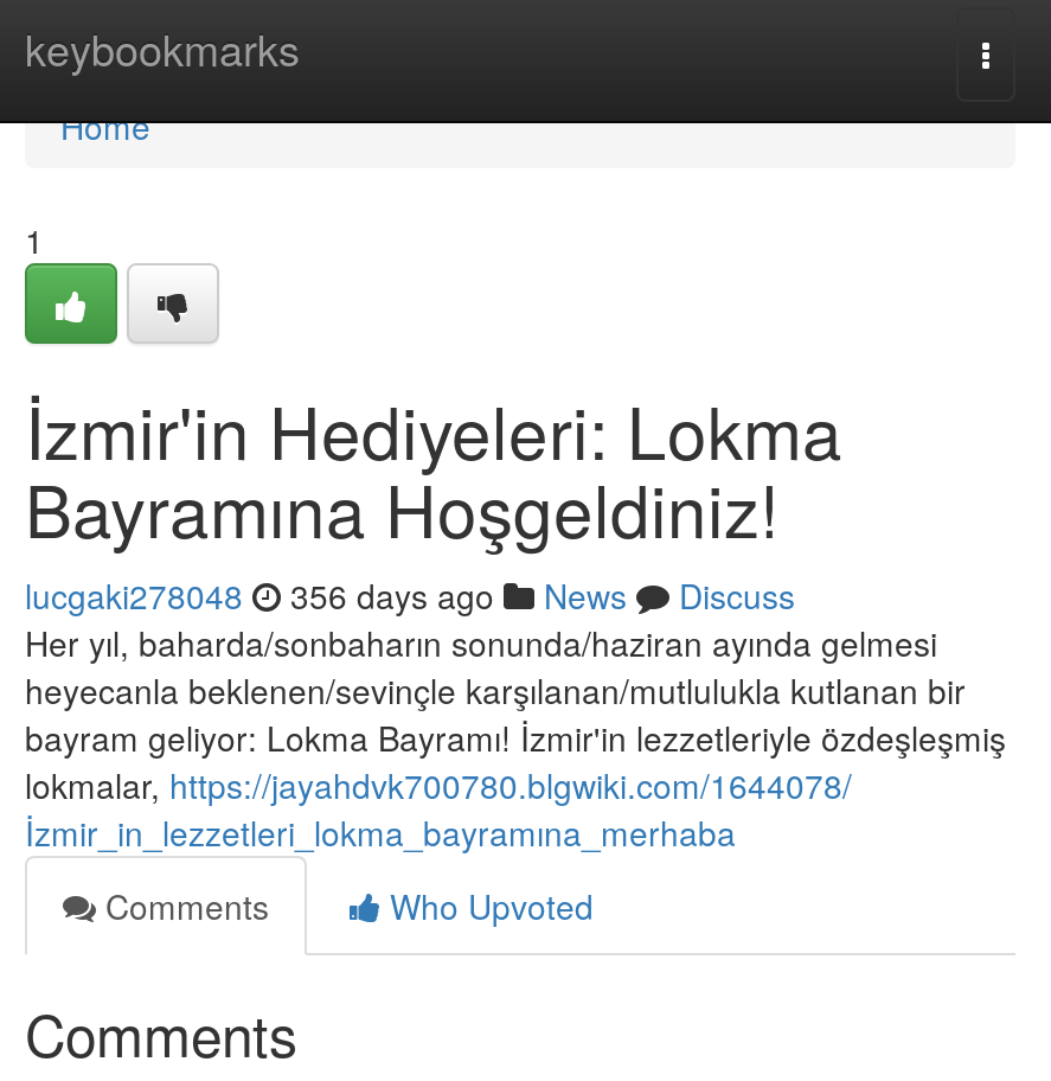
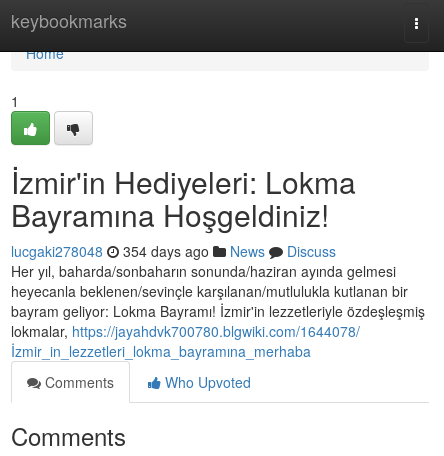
- lucgaki278048 356 days ago News Discuss
+ lucgaki278048 354 days ago News Discuss
